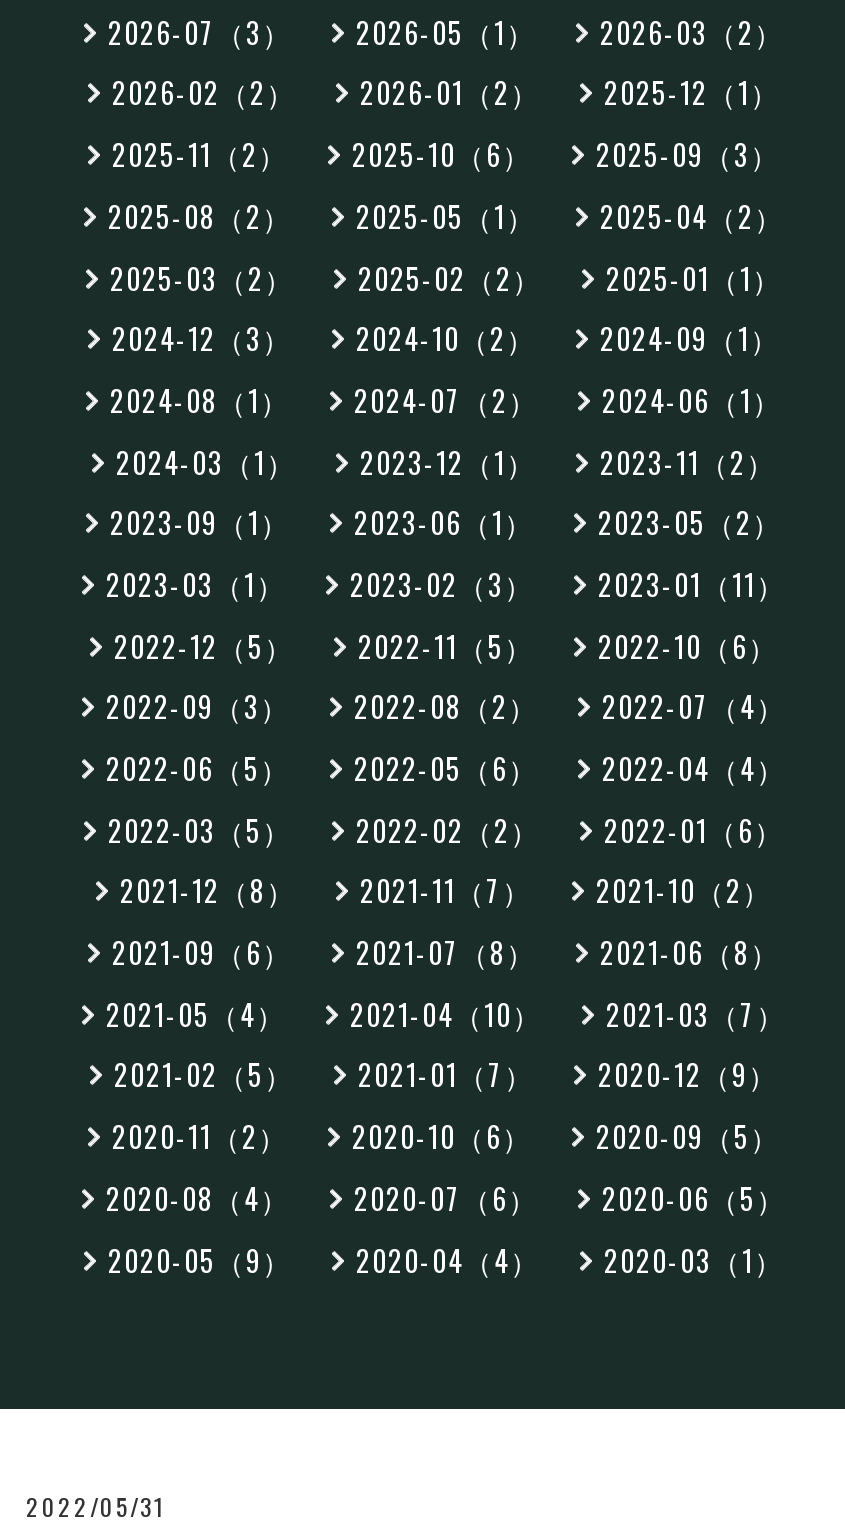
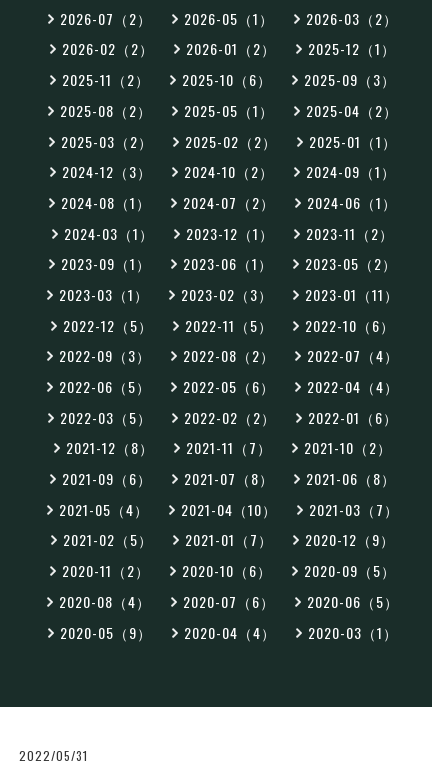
- 2026-07（3） 2026-05（1） 2026-03（2）
+ 2026-07（2） 2026-05（1） 2026-03（2）
